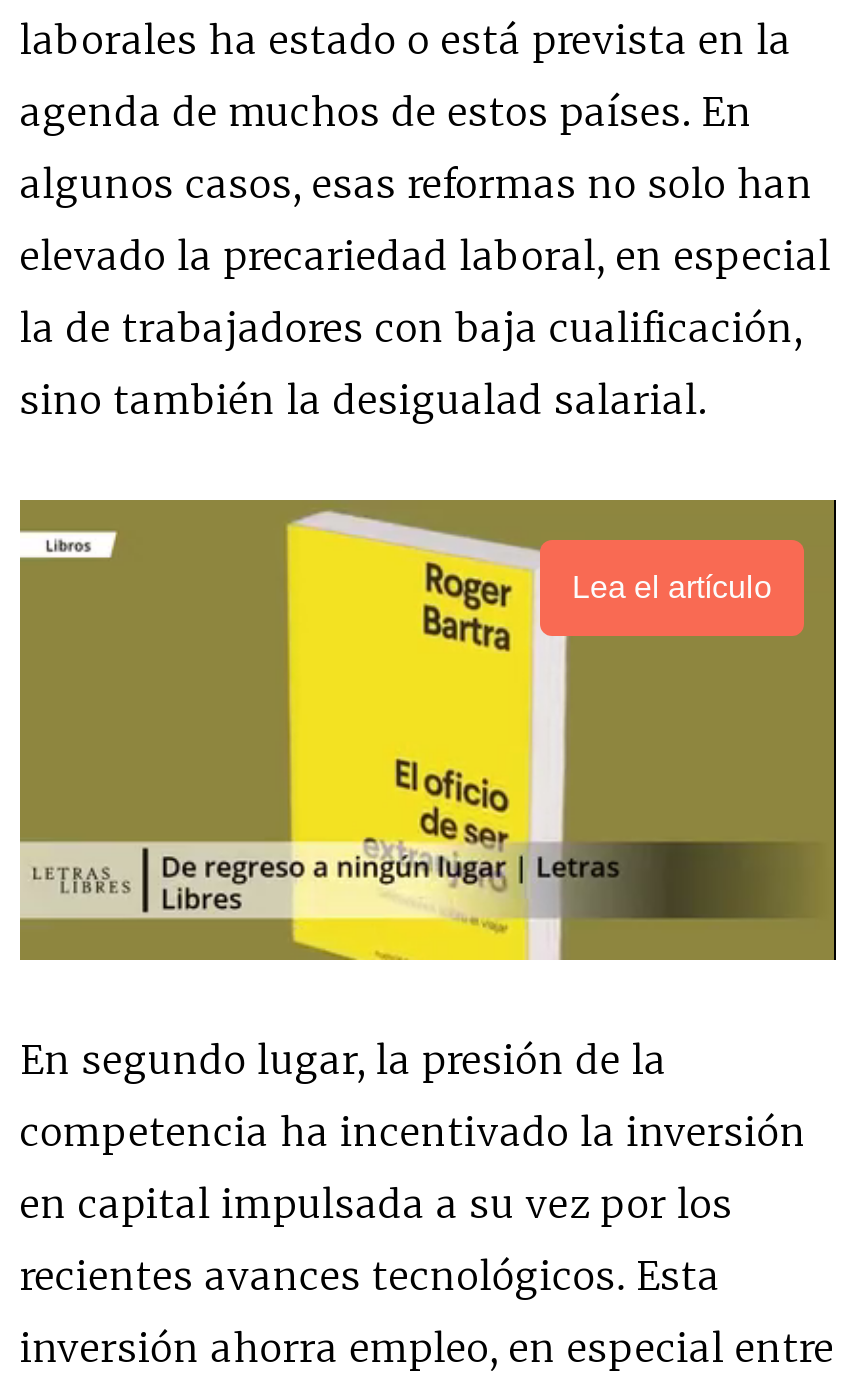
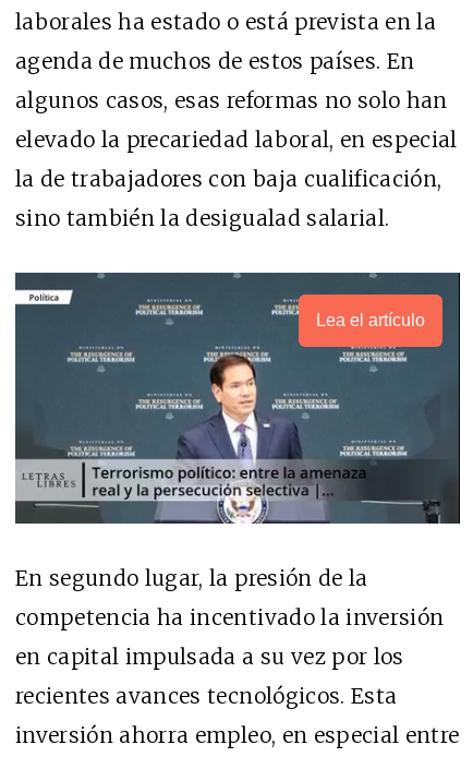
- [image]
+ [image]
